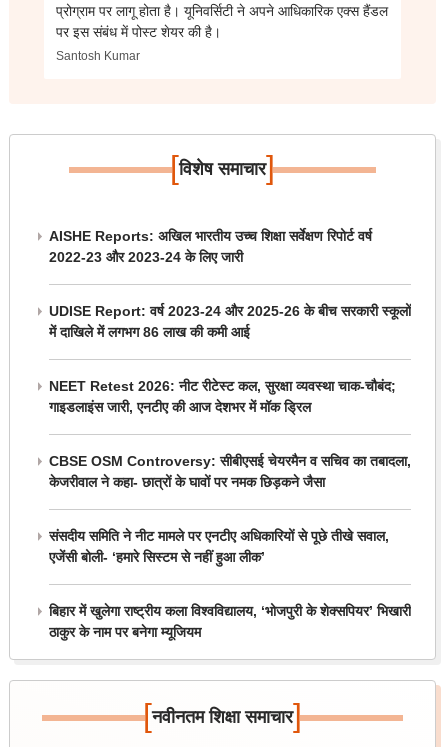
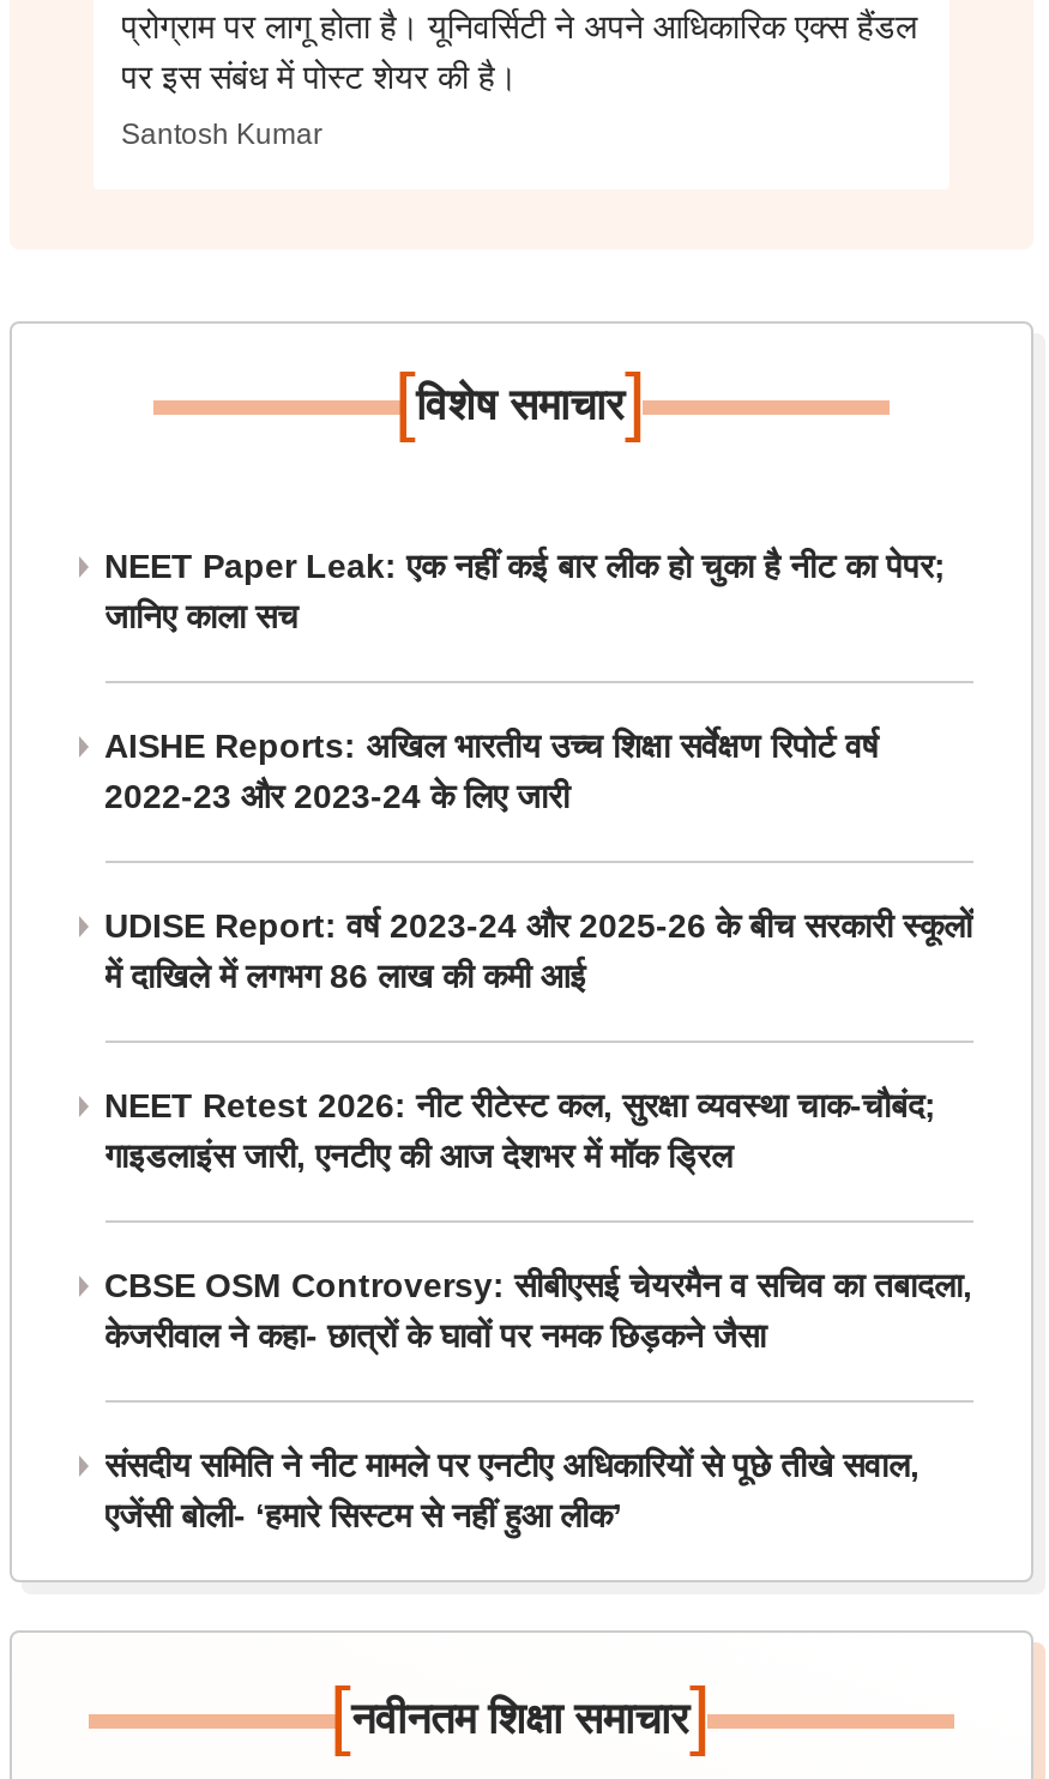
+ NEET Paper Leak: एक नहीं कई बार लीक हो चुका है नीट का पेपर;
+ जानिए काला सच

moved down: AISHE Reports: अखिल भारतीय उच्च शिक्षा सर्वेक्षण रिपोर्ट वर्ष | 2022-23 और 2023-24 के लिए जारी | UDISE Report: वर्ष 2023-24 और 2025-26 के बीच सरकारी स्कूलों | ... | संसदीय समिति ने नीट मामले पर एनटीए अधिकारियों से पूछे तीखे सवाल, | एजेंसी बोली- ‘हमारे सिस्टम से नहीं हुआ लीक’

- बिहार में खुलेगा राष्ट्रीय कला विश्वविद्यालय, ‘भोजपुरी के शेक्सपियर’ भिखारी
- ठाकुर के नाम पर बनेगा म्यूजियम
